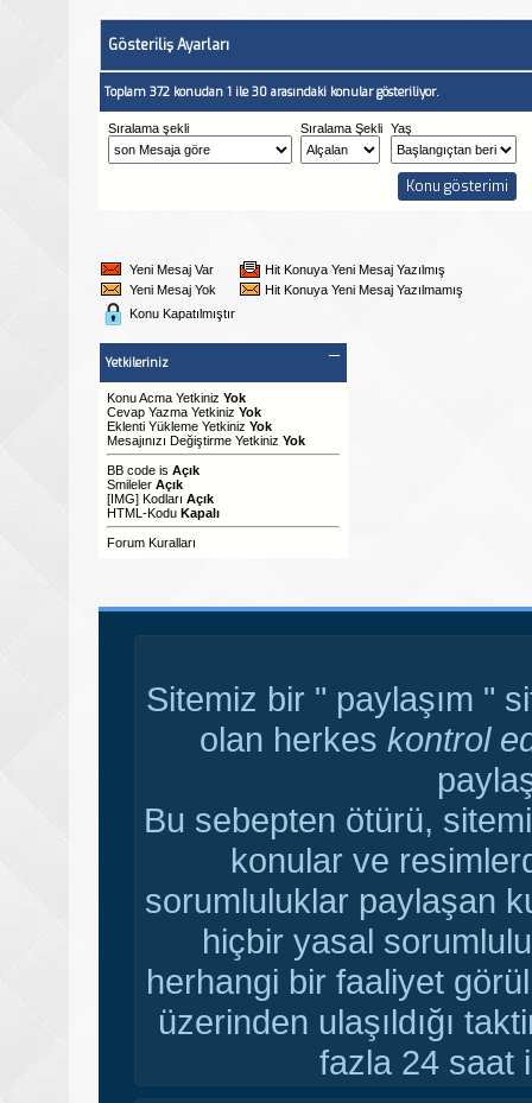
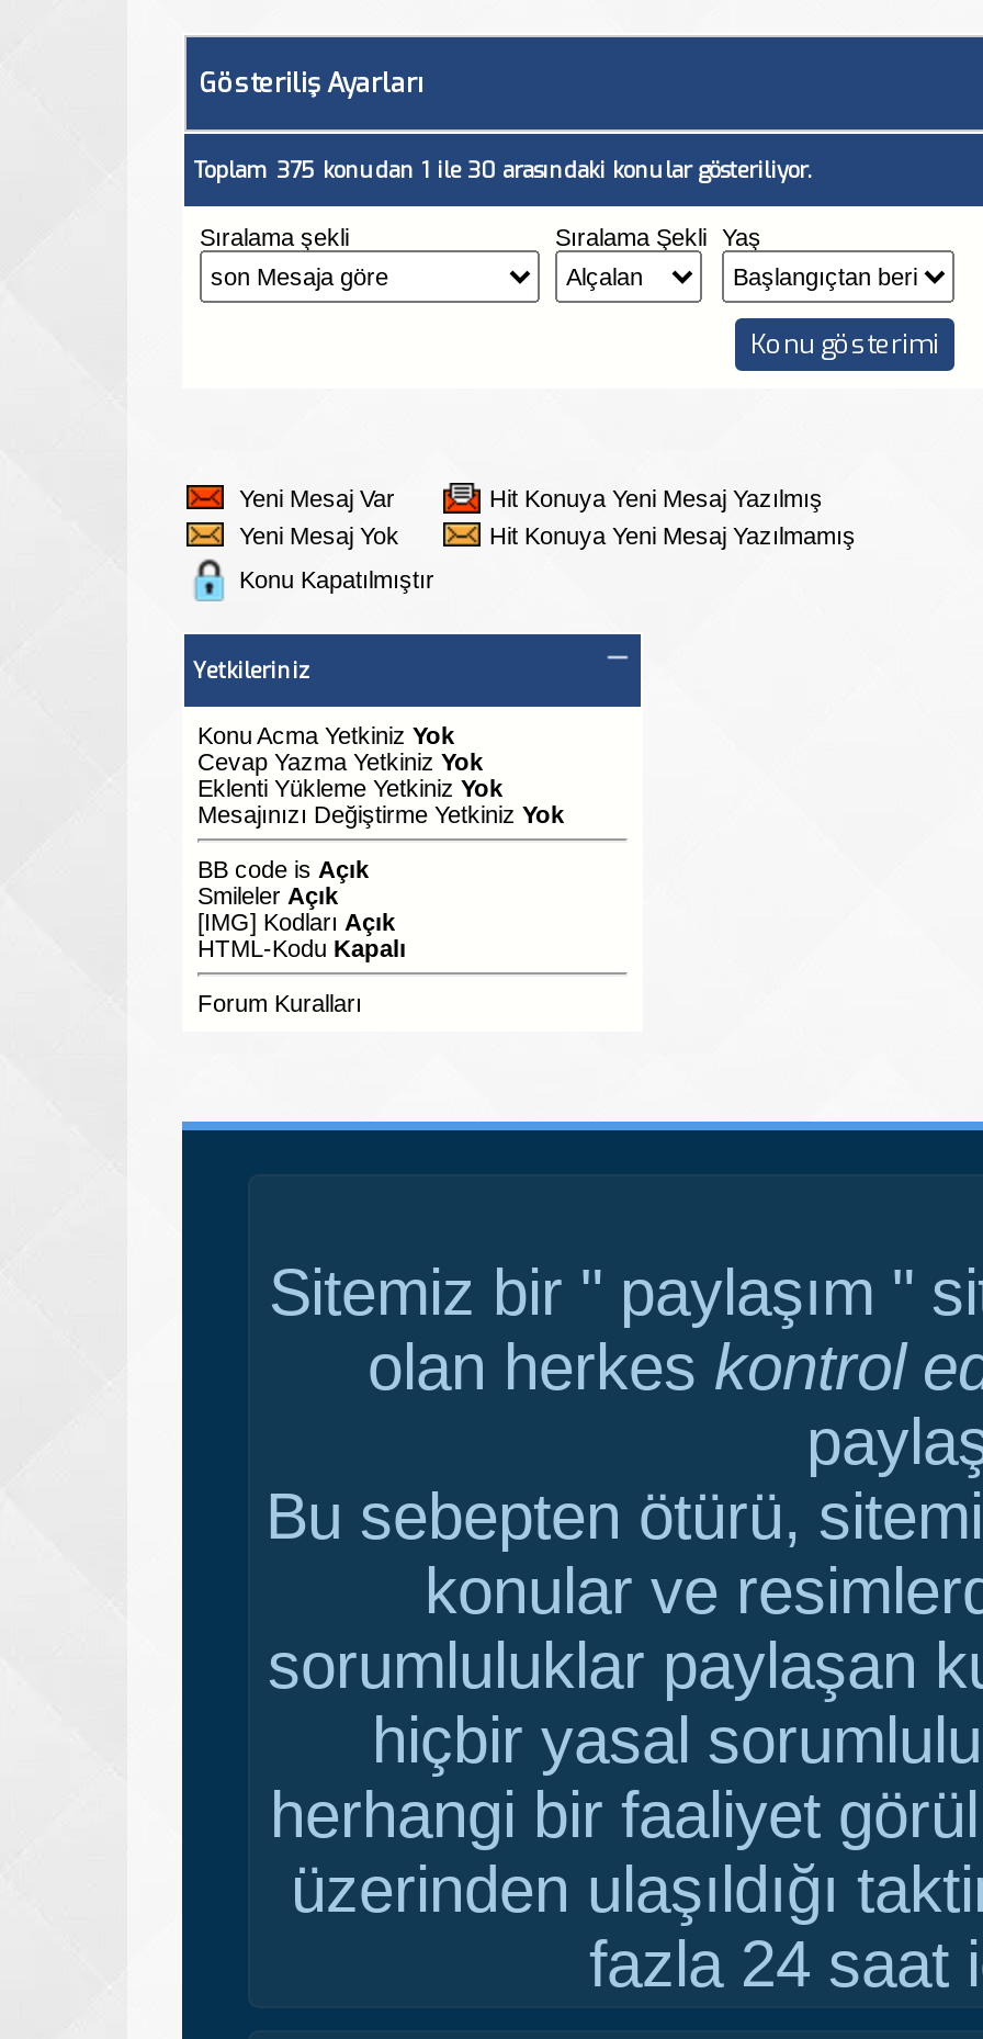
- Toplam 372 konudan 1 ile 30 arasındaki konular gösteriliyor.
+ Toplam 375 konudan 1 ile 30 arasındaki konular gösteriliyor.
